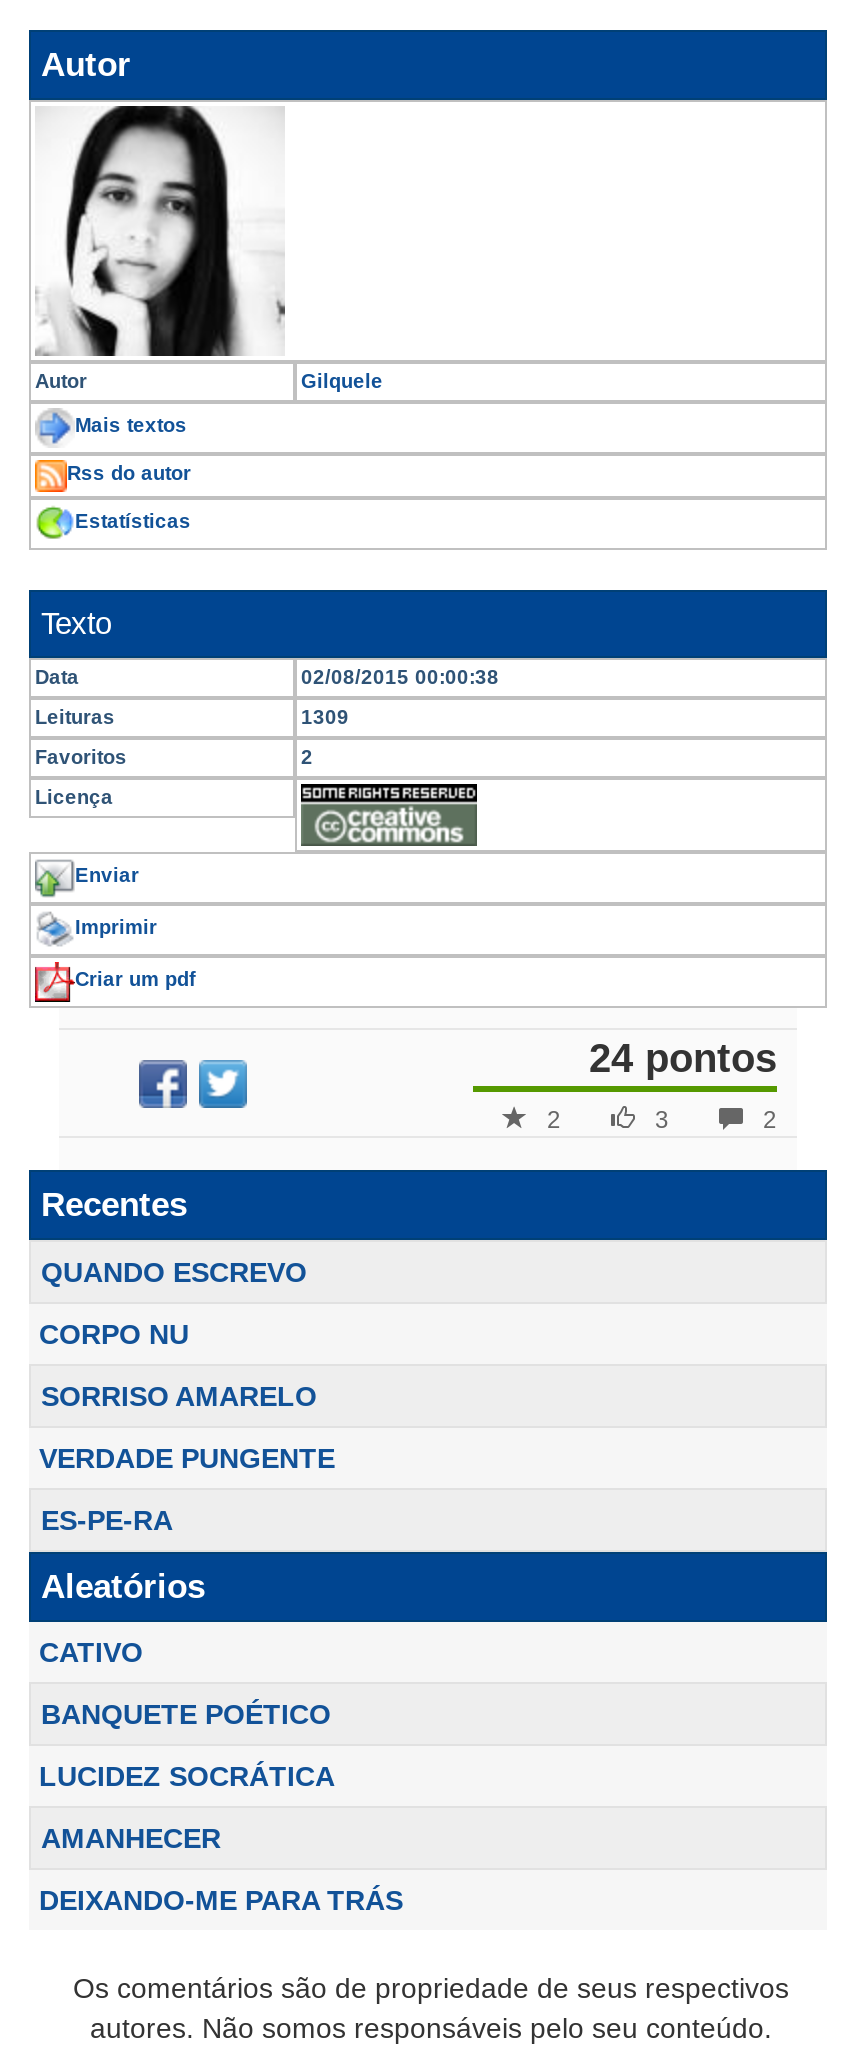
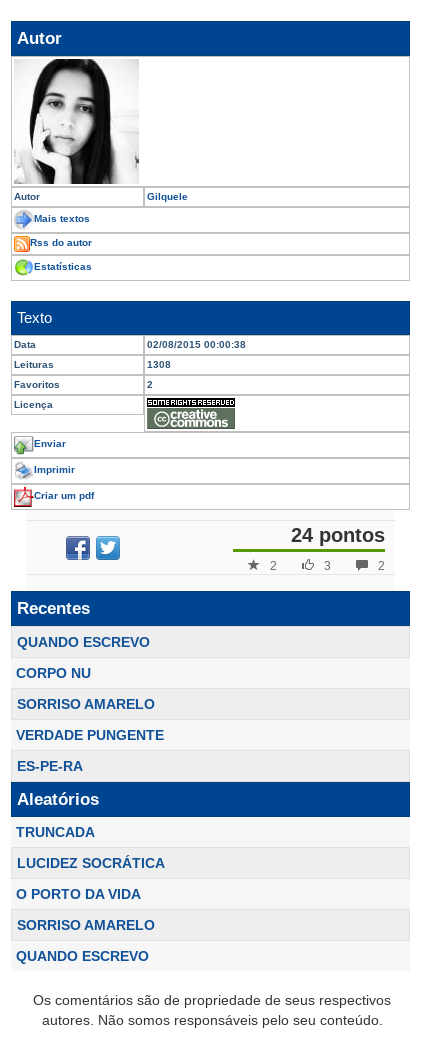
- 1309
+ 1308

- CATIVO
- BANQUETE POÉTICO
+ TRUNCADA

moved up: LUCIDEZ SOCRÁTICA

- AMANHECER
- DEIXANDO-ME PARA TRÁS
+ O PORTO DA VIDA
+ SORRISO AMARELO
+ QUANDO ESCREVO
